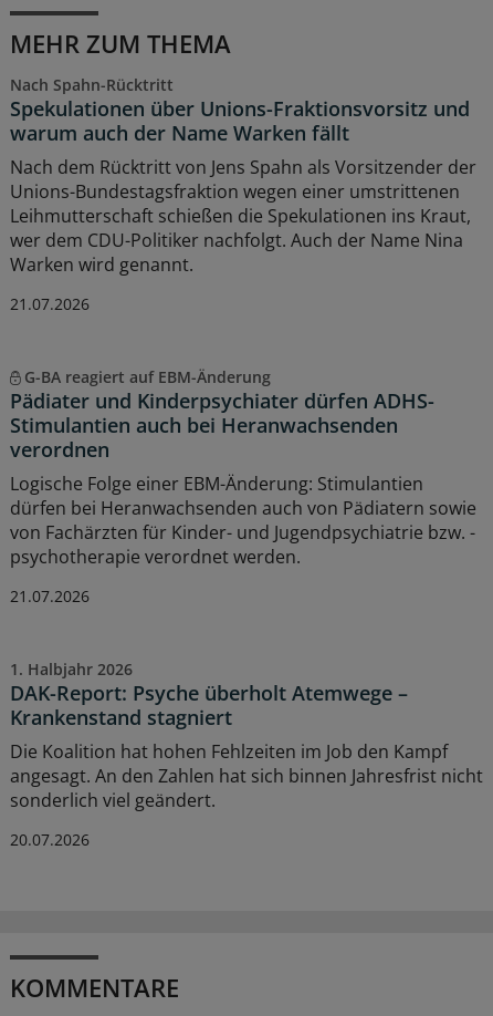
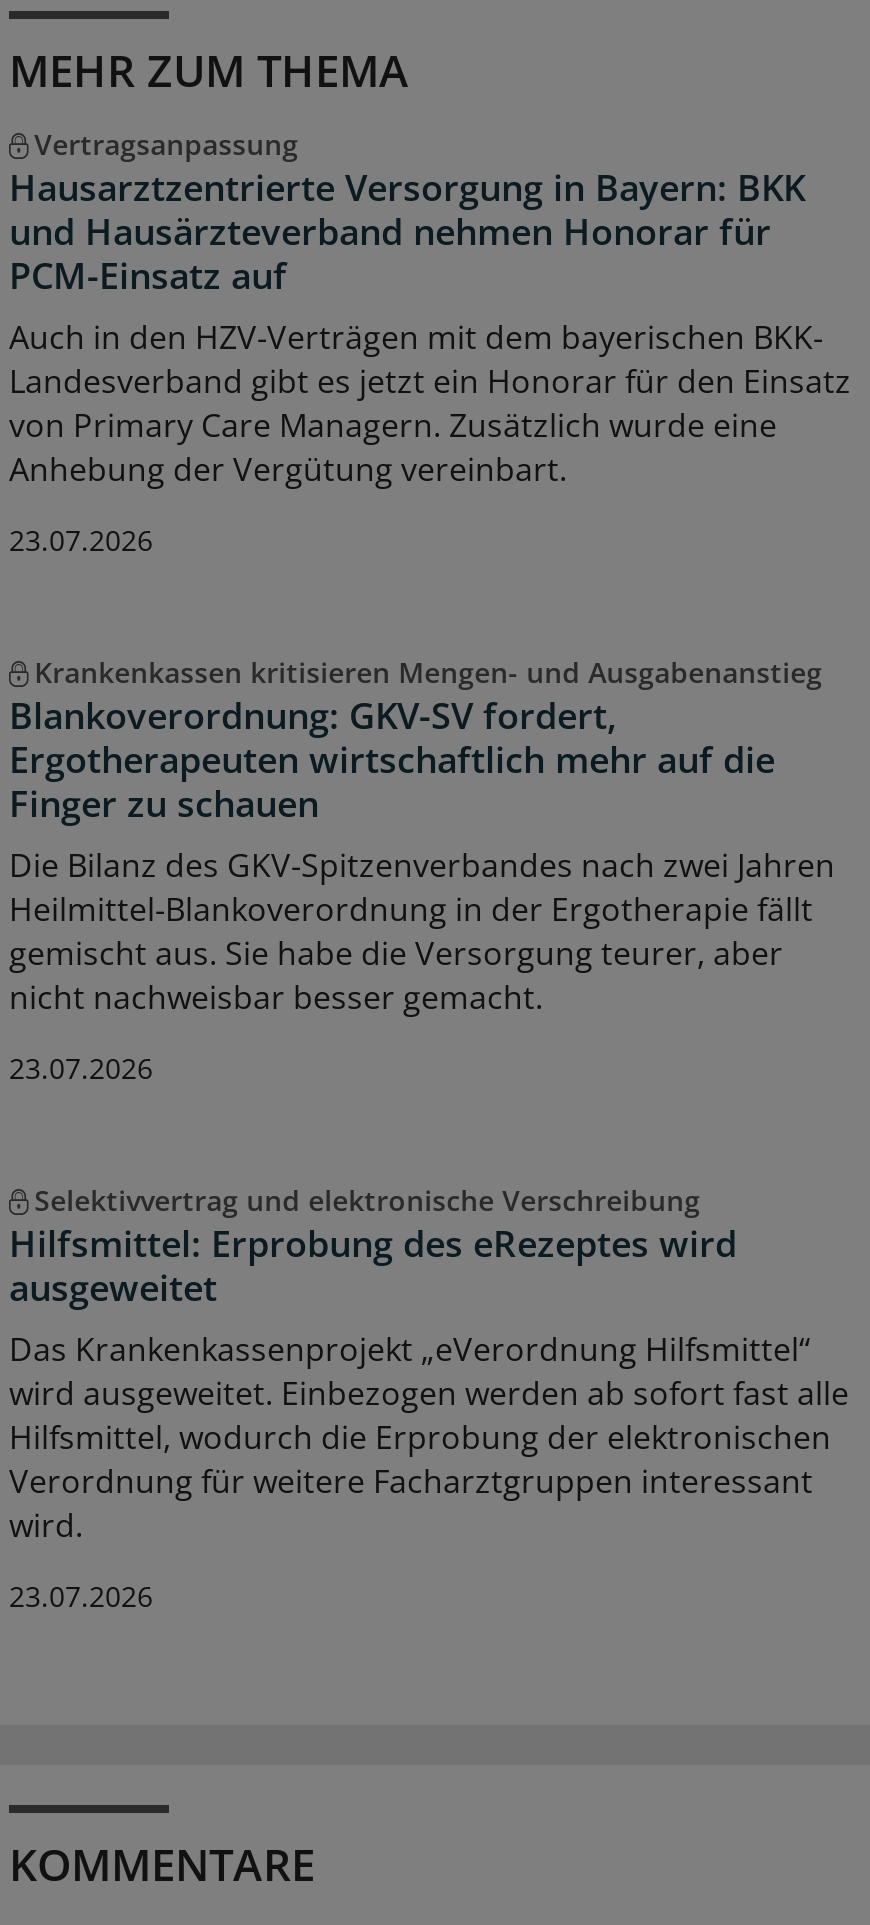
- Nach Spahn-Rücktritt
- Spekulationen über Unions-Fraktionsvorsitz und
- warum auch der Name Warken fällt
- Nach dem Rücktritt von Jens Spahn als Vorsitzender der
- Unions-Bundestagsfraktion wegen einer umstrittenen
- Leihmutterschaft schießen die Spekulationen ins Kraut,
- wer dem CDU-Politiker nachfolgt. Auch der Name Nina
- Warken wird genannt.
+ Vertragsanpassung
+ Hausarztzentrierte Versorgung in Bayern: BKK
+ und Hausärzteverband nehmen Honorar für
+ PCM-Einsatz auf
+ Auch in den HZV-Verträgen mit dem bayerischen BKK-
+ Landesverband gibt es jetzt ein Honorar für den Einsatz
+ von Primary Care Managern. Zusätzlich wurde eine
+ Anhebung der Vergütung vereinbart.

- 21.07.2026
+ 23.07.2026

- G-BA reagiert auf EBM-Änderung
- Pädiater und Kinderpsychiater dürfen ADHS-
- Stimulantien auch bei Heranwachsenden
- verordnen
- Logische Folge einer EBM-Änderung: Stimulantien
- dürfen bei Heranwachsenden auch von Pädiatern sowie
- von Fachärzten für Kinder- und Jugendpsychiatrie bzw. -
- psychotherapie verordnet werden.
+ Krankenkassen kritisieren Mengen- und Ausgabenanstieg
+ Blankoverordnung: GKV-SV fordert,
+ Ergotherapeuten wirtschaftlich mehr auf die
+ Finger zu schauen
+ Die Bilanz des GKV-Spitzenverbandes nach zwei Jahren
+ Heilmittel-Blankoverordnung in der Ergotherapie fällt
+ gemischt aus. Sie habe die Versorgung teurer, aber
+ nicht nachweisbar besser gemacht.

- 21.07.2026
+ 23.07.2026

- 1. Halbjahr 2026
- DAK-Report: Psyche überholt Atemwege –
- Krankenstand stagniert
- Die Koalition hat hohen Fehlzeiten im Job den Kampf
- angesagt. An den Zahlen hat sich binnen Jahresfrist nicht
- sonderlich viel geändert.
+ Selektivvertrag und elektronische Verschreibung
+ Hilfsmittel: Erprobung des eRezeptes wird
+ ausgeweitet
+ Das Krankenkassenprojekt „eVerordnung Hilfsmittel“
+ wird ausgeweitet. Einbezogen werden ab sofort fast alle
+ Hilfsmittel, wodurch die Erprobung der elektronischen
+ Verordnung für weitere Facharztgruppen interessant
+ wird.

- 20.07.2026
+ 23.07.2026
